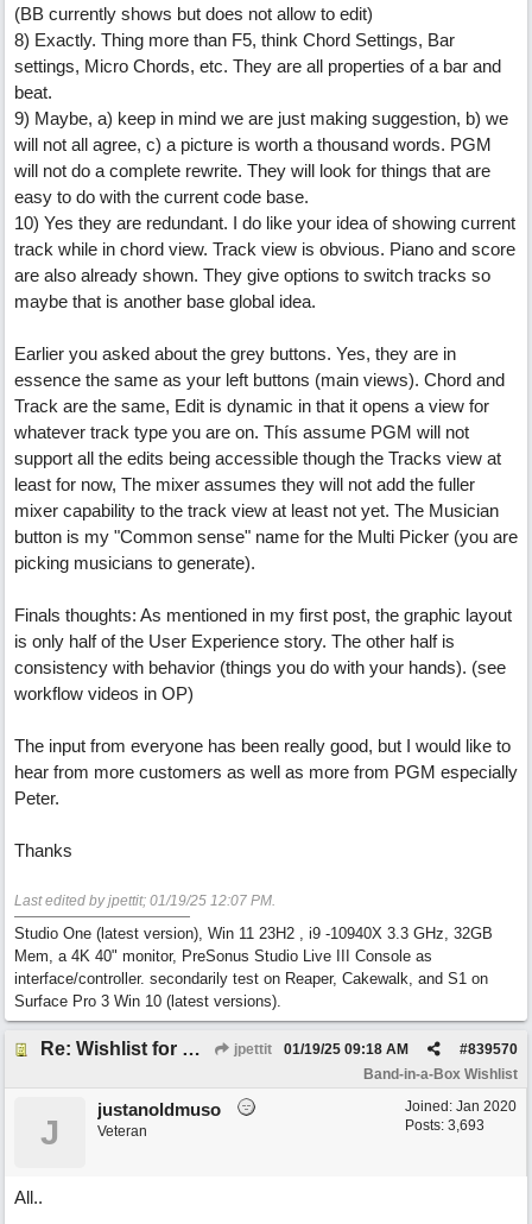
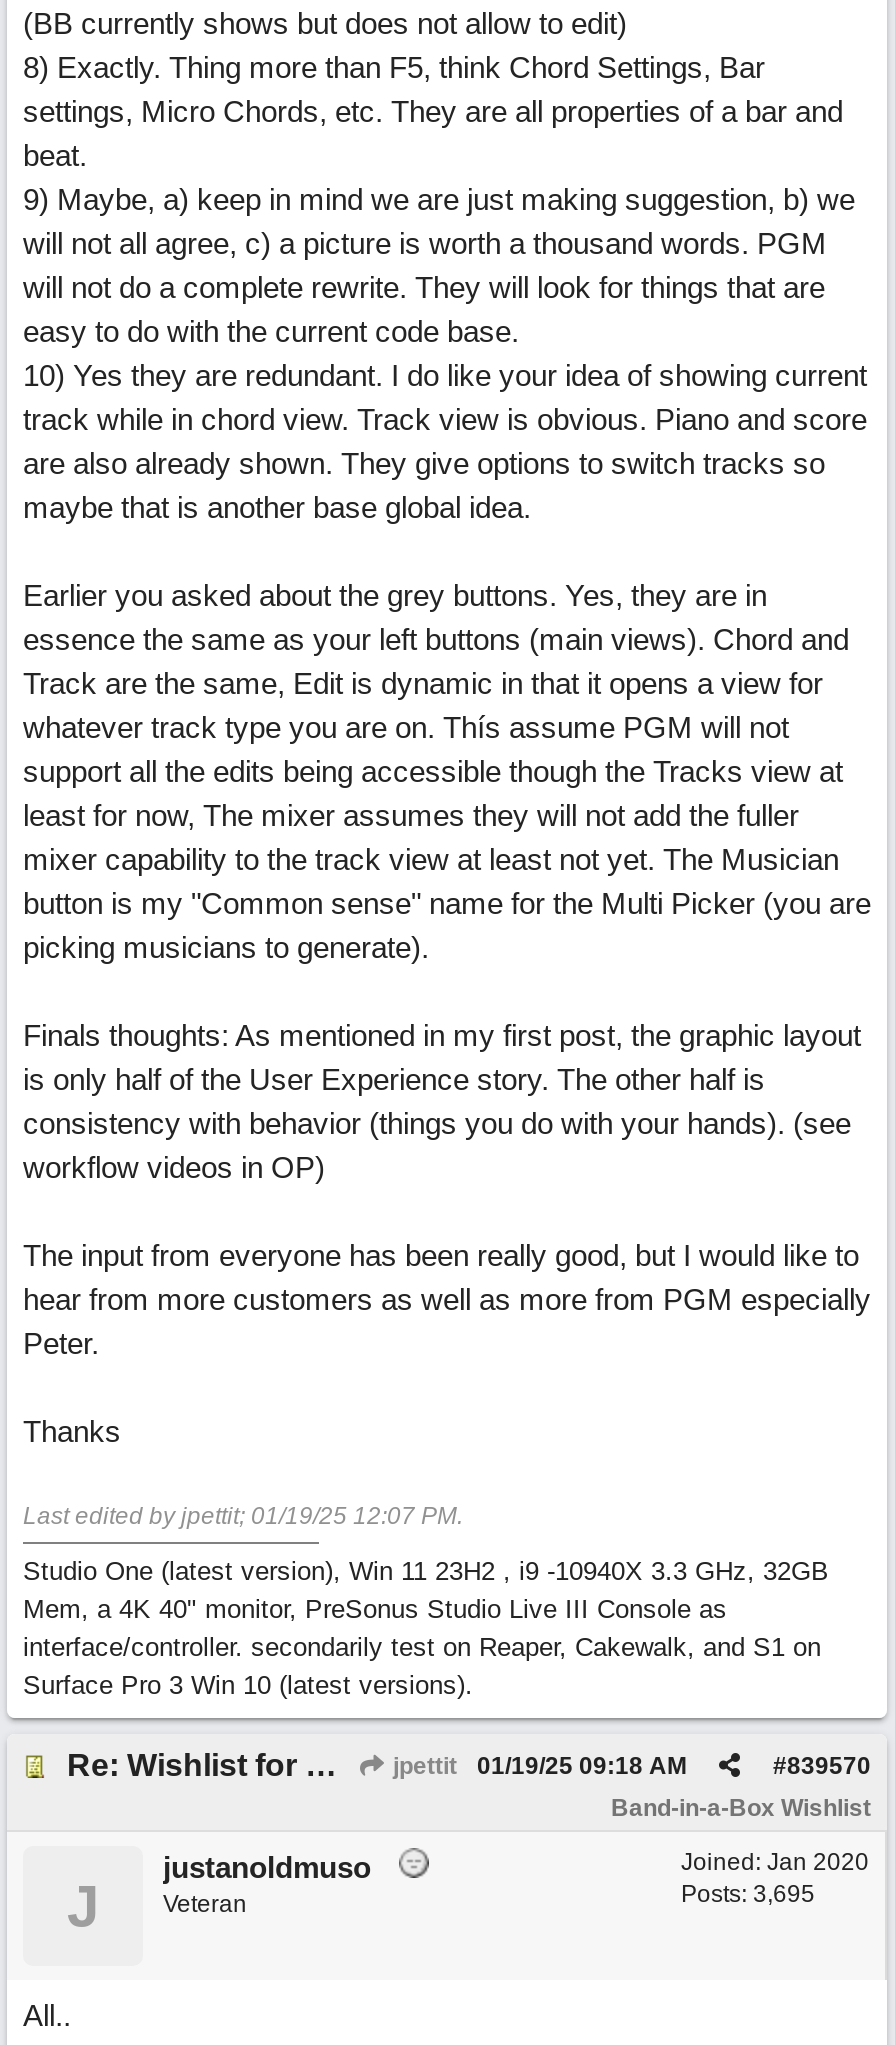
- Posts: 3,693
+ Posts: 3,695
